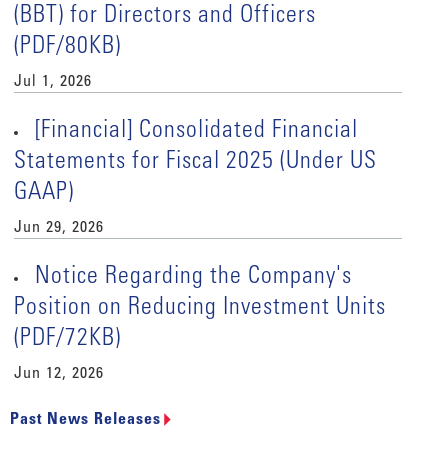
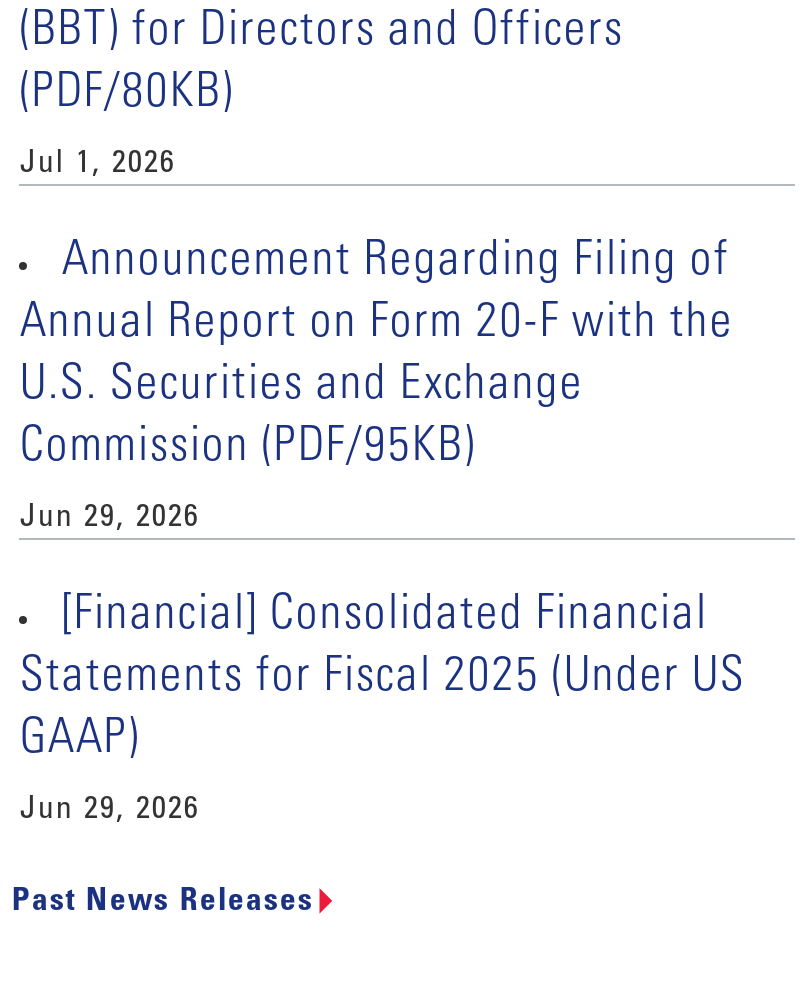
+ Announcement Regarding Filing of
+ Annual Report on Form 20-F with the
+ U.S. Securities and Exchange
+ Commission (PDF/95KB)
+ Jun 29, 2026

moved down: [Financial] Consolidated Financial | Statements for Fiscal 2025 (Under US | GAAP) | Jun 29, 2026

- Notice Regarding the Company's
- Position on Reducing Investment Units
- (PDF/72KB)
- Jun 12, 2026
